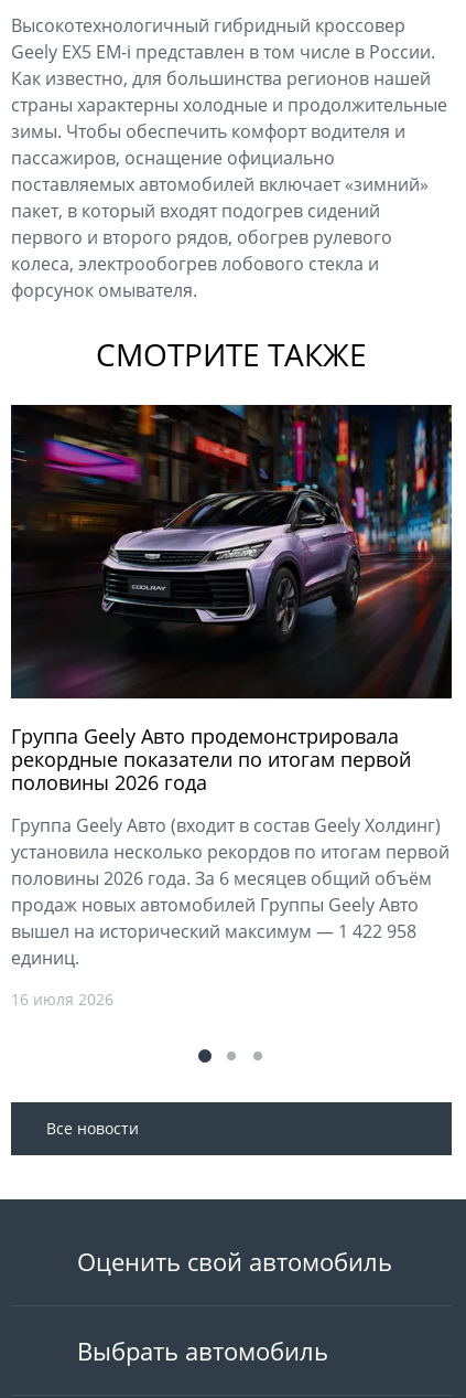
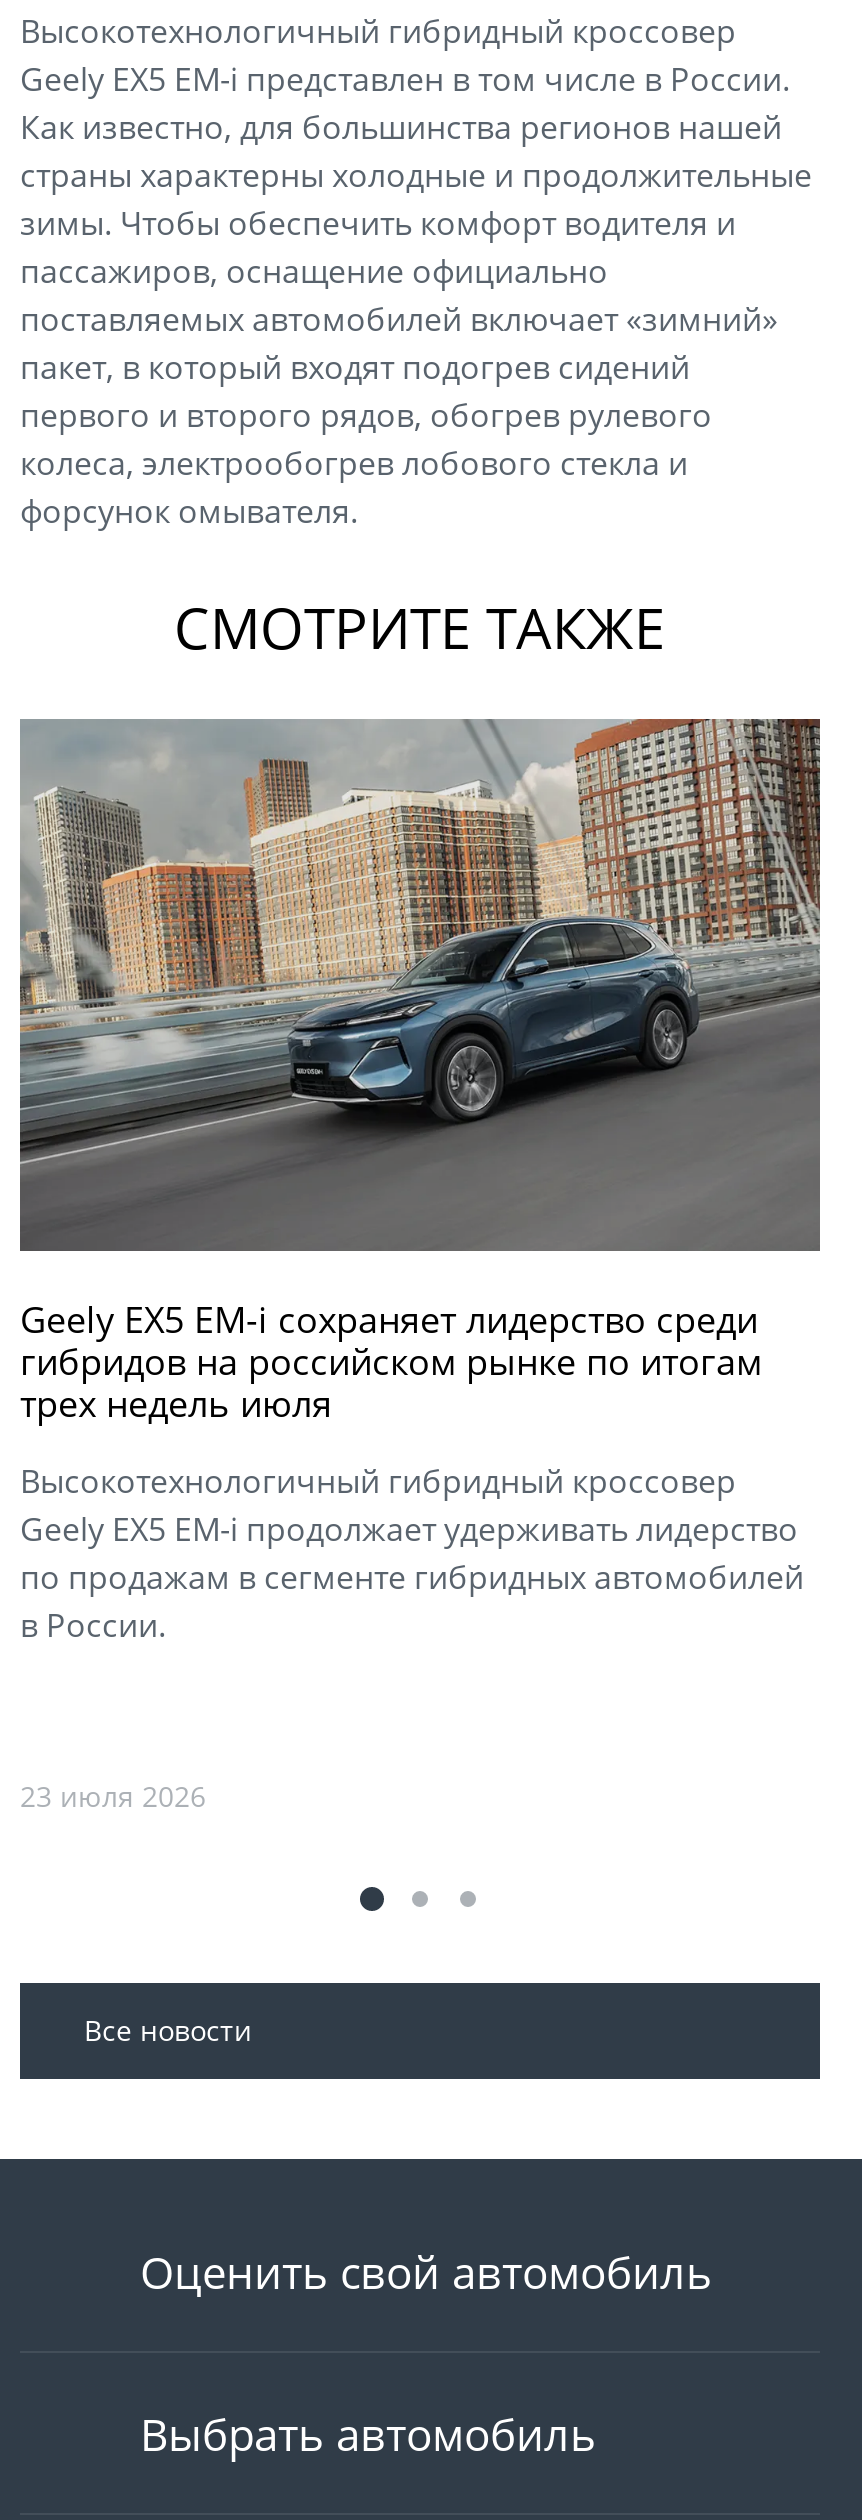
- [image]
- Группа Geely Авто продемонстрировала
- рекордные показатели по итогам первой
- половины 2026 года
+ [image]
+ Geely EX5 EM-i сохраняет лидерство среди
+ гибридов на российском рынке по итогам
+ трех недель июля

- Группа Geely Авто (входит в состав Geely Холдинг)
- установила несколько рекордов по итогам первой
- половины 2026 года. За 6 месяцев общий объём
- продаж новых автомобилей Группы Geely Авто
- вышел на исторический максимум — 1 422 958
- единиц.
+ Высокотехнологичный гибридный кроссовер
+ Geely EX5 EM-i продолжает удерживать лидерство
+ по продажам в сегменте гибридных автомобилей
+ в России.

- 16 июля 2026
+ 23 июля 2026
